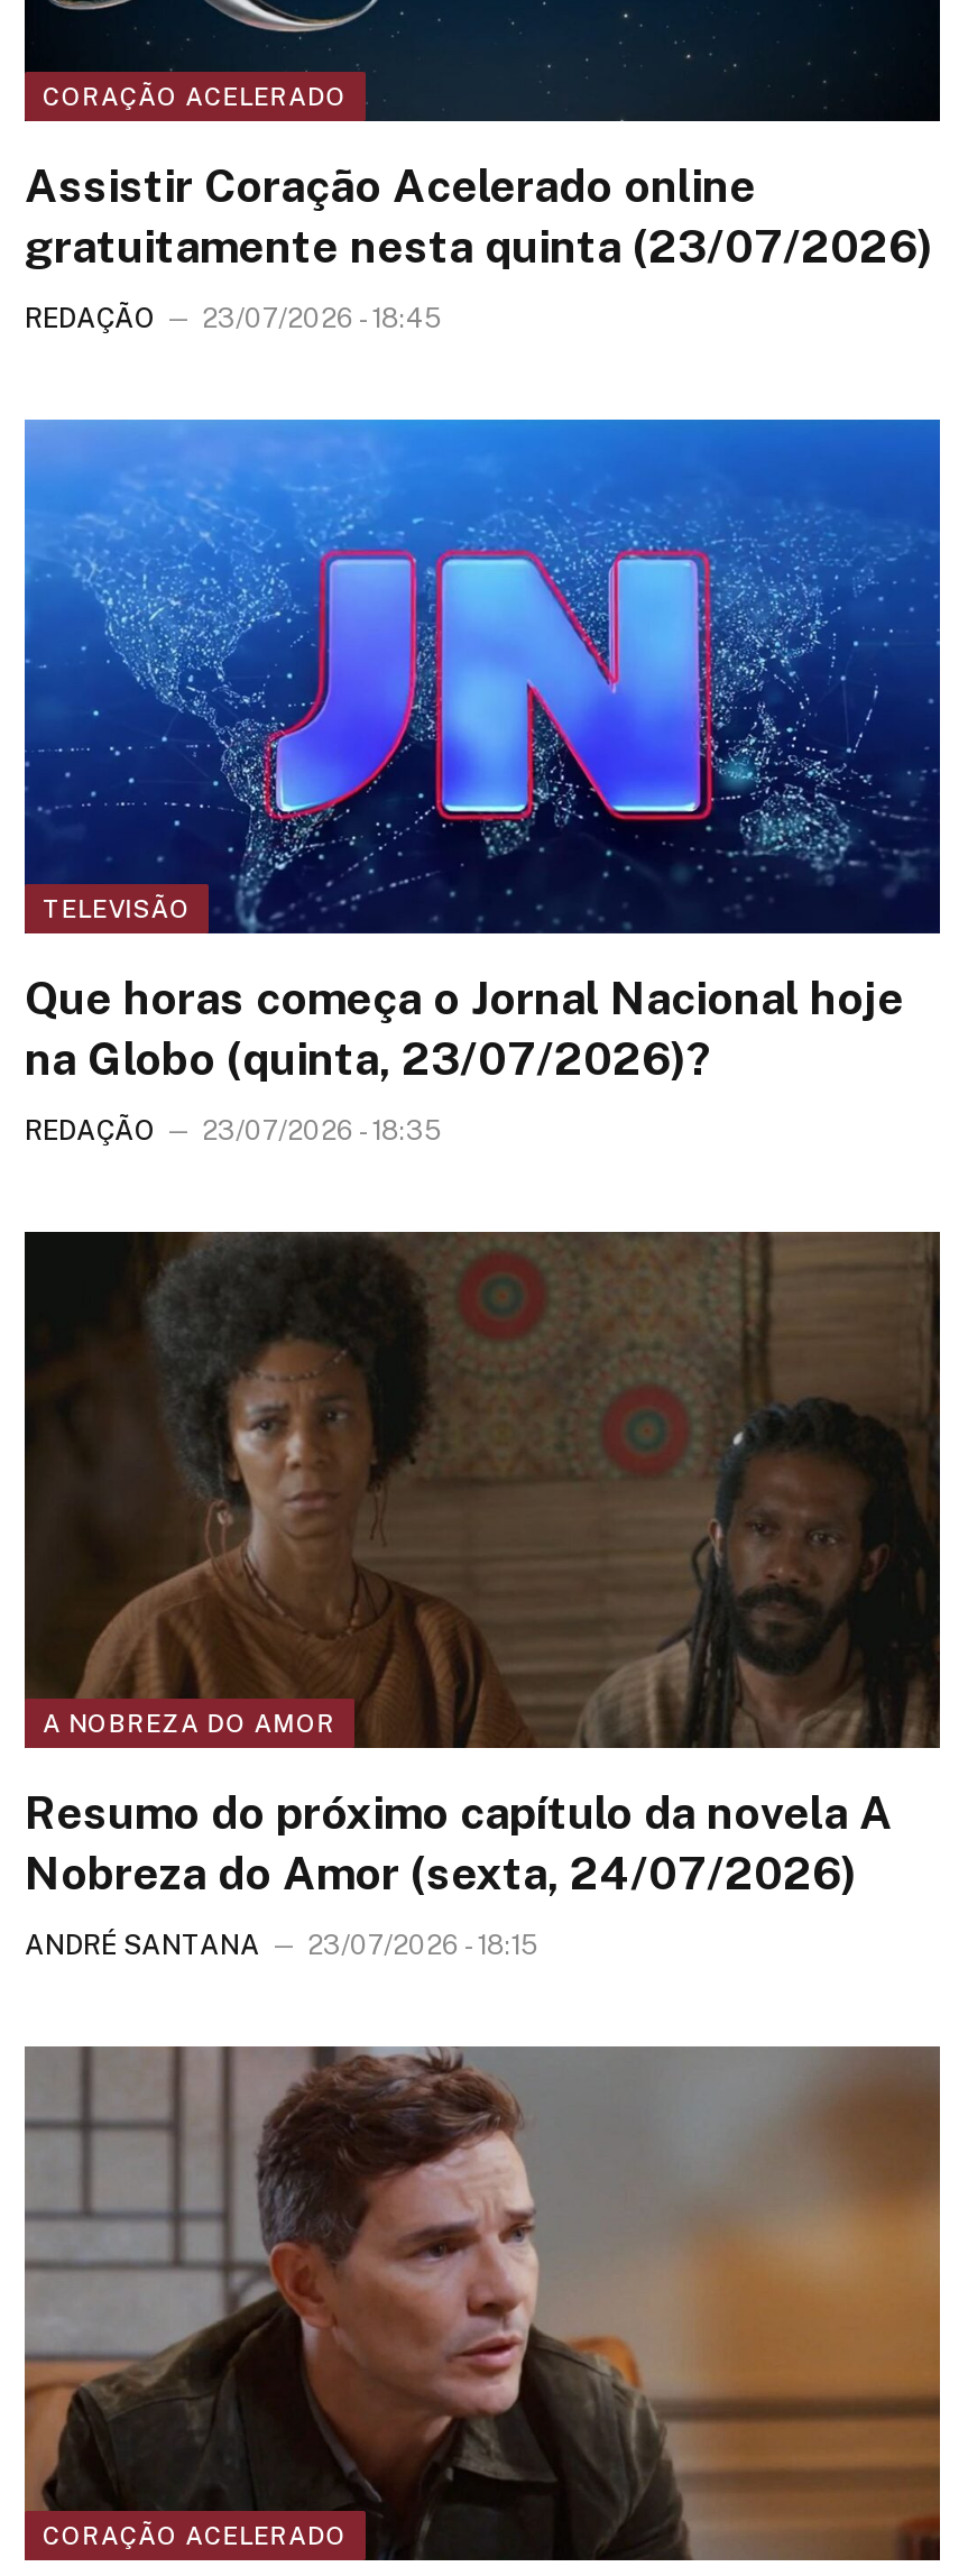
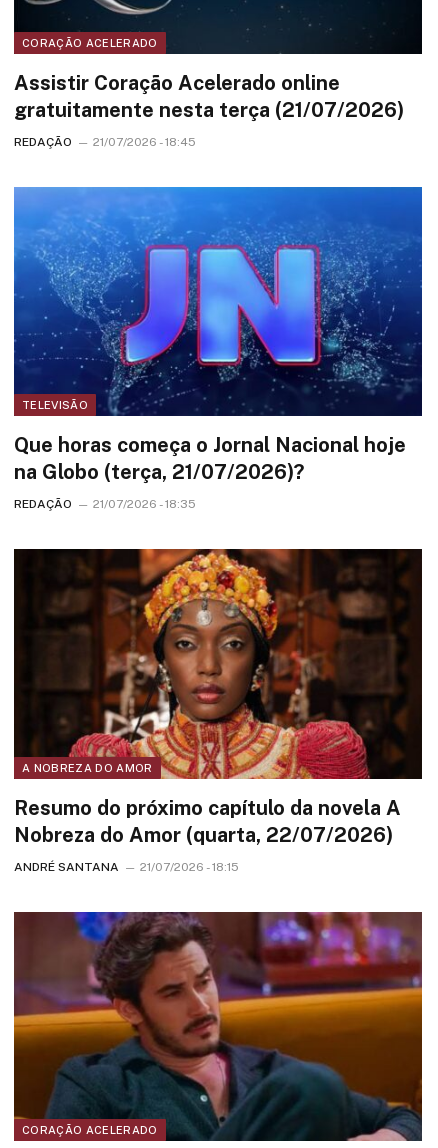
- gratuitamente nesta quinta (23/07/2026)
+ gratuitamente nesta terça (21/07/2026)

- REDAÇÃO 23/07/2026 - 18:45
+ REDAÇÃO 21/07/2026 - 18:45

- na Globo (quinta, 23/07/2026)?
+ na Globo (terça, 21/07/2026)?

- REDAÇÃO 23/07/2026 - 18:35
+ REDAÇÃO 21/07/2026 - 18:35

- [image]
+ [image]

- Nobreza do Amor (sexta, 24/07/2026)
+ Nobreza do Amor (quarta, 22/07/2026)

- ANDRÉ SANTANA 23/07/2026 - 18:15
+ ANDRÉ SANTANA 21/07/2026 - 18:15

- [image]
+ [image]
